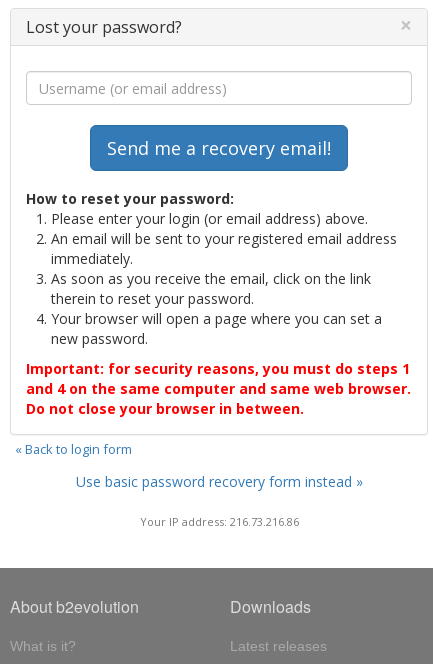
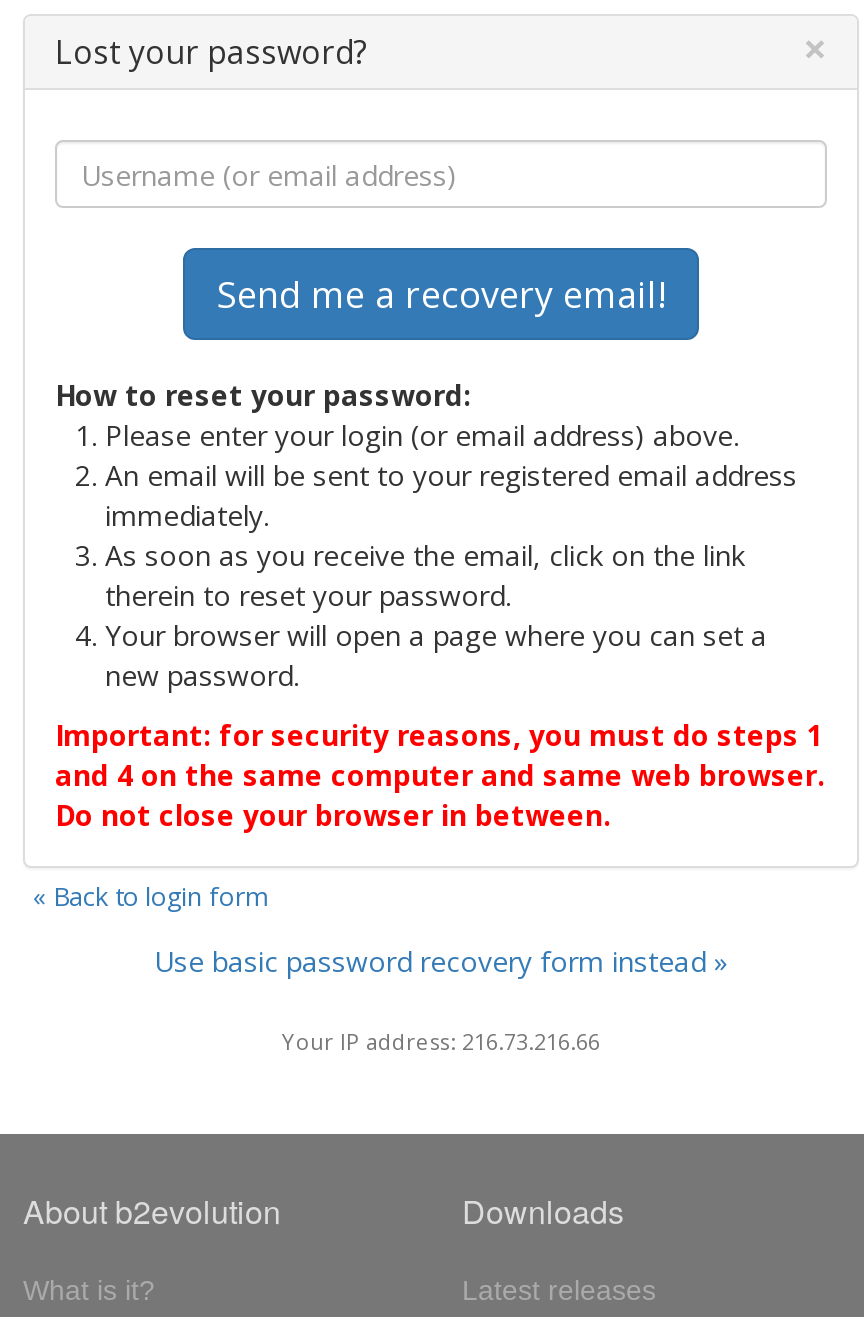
- Your IP address: 216.73.216.86
+ Your IP address: 216.73.216.66
